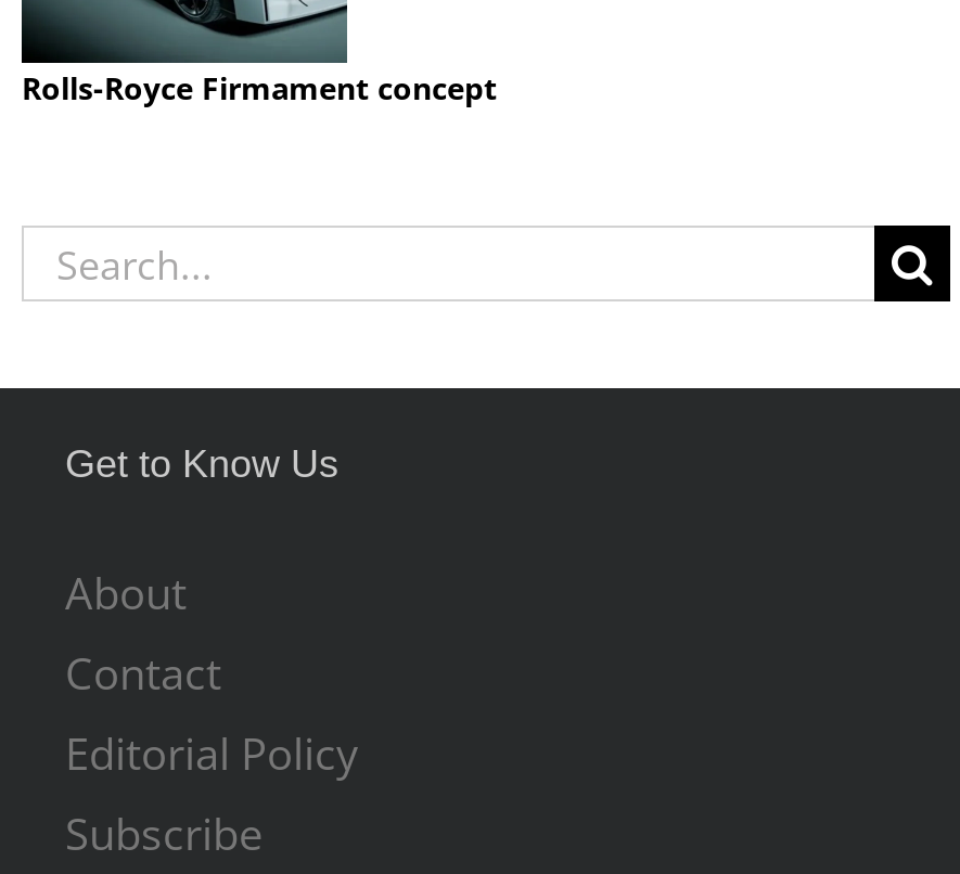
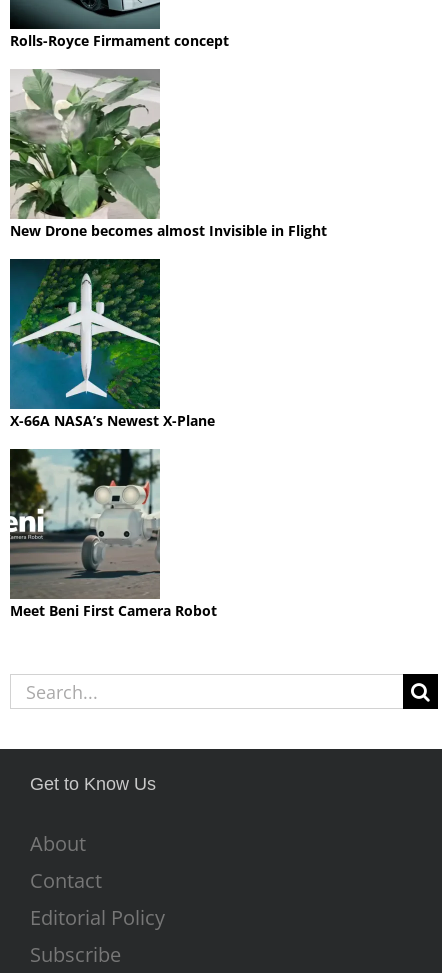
+ [image]
+ X-66A NASA’s Newest X-Plane

+ [image]
+ Meet Beni First Camera Robot

+ [image]
+ New Drone becomes almost Invisible in Flight
